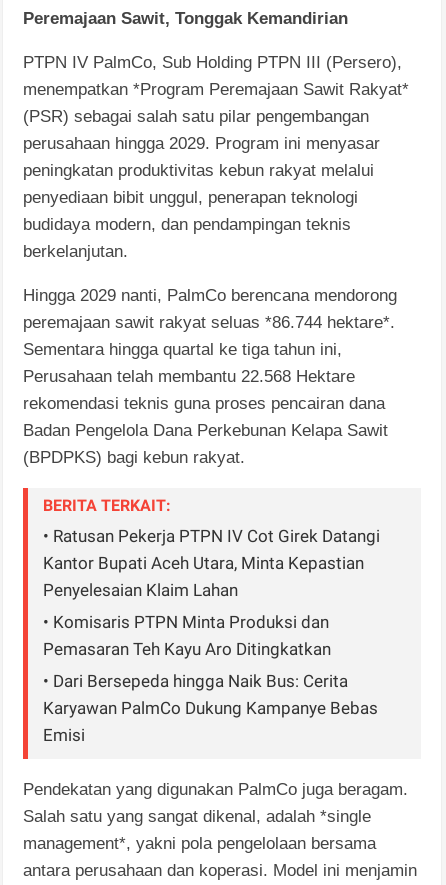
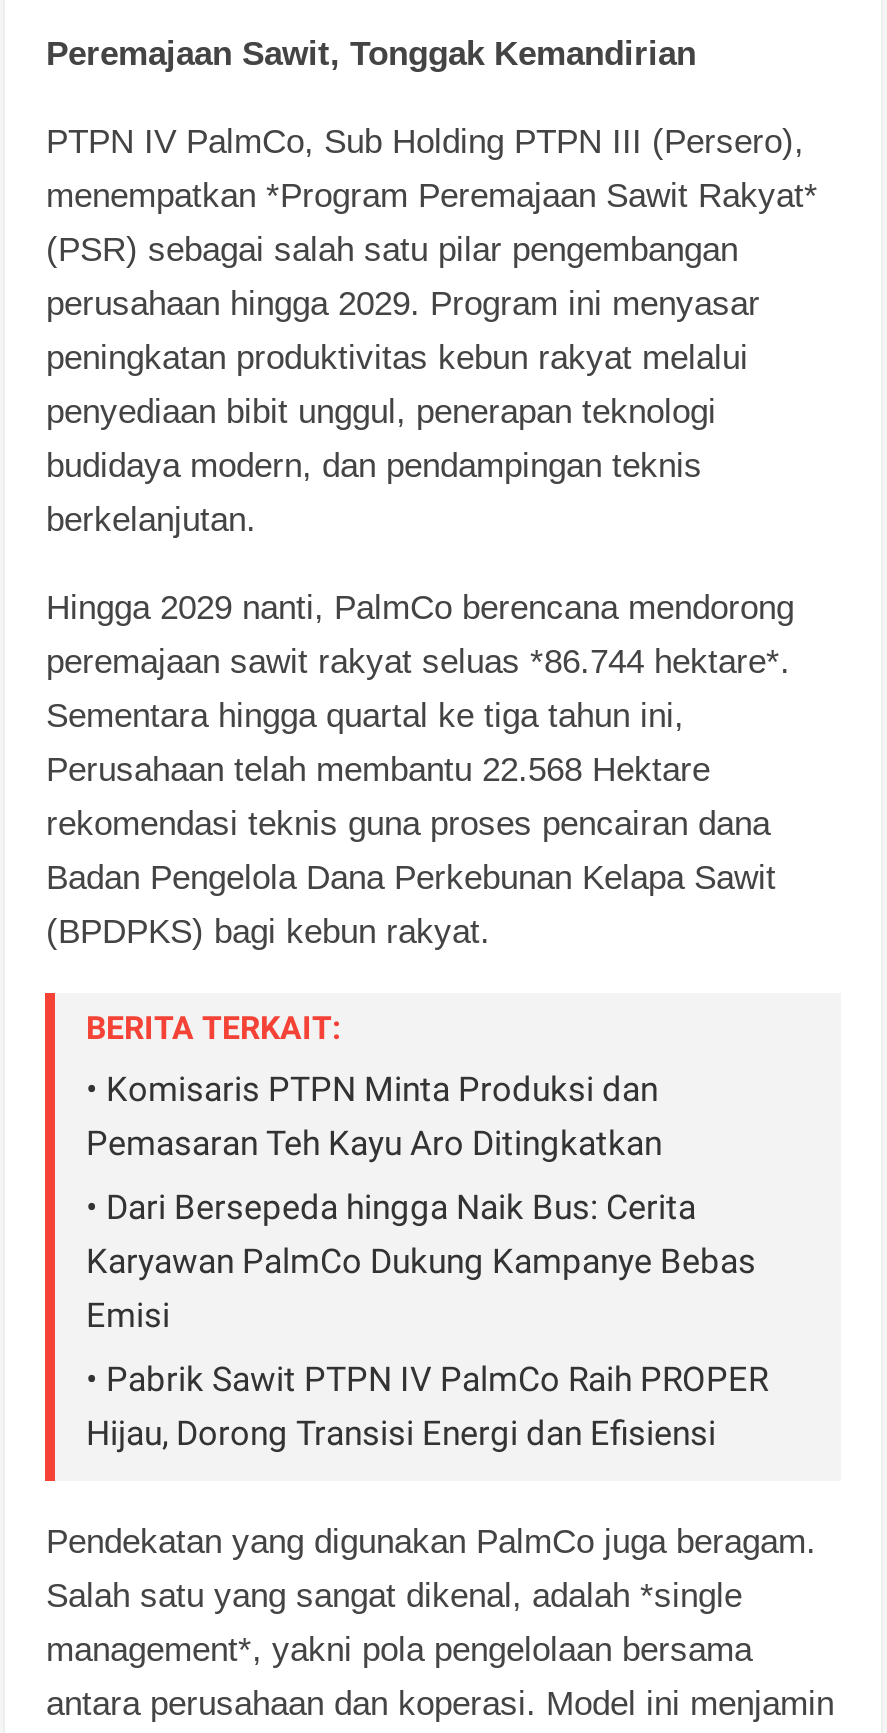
- • Ratusan Pekerja PTPN IV Cot Girek Datangi
- Kantor Bupati Aceh Utara, Minta Kepastian
- Penyelesaian Klaim Lahan

moved up: • Komisaris PTPN Minta Produksi dan | Pemasaran Teh Kayu Aro Ditingkatkan | • Dari Bersepeda hingga Naik Bus: Cerita | Karyawan PalmCo Dukung Kampanye Bebas | Emisi

+ • Pabrik Sawit PTPN IV PalmCo Raih PROPER
+ Hijau, Dorong Transisi Energi dan Efisiensi
